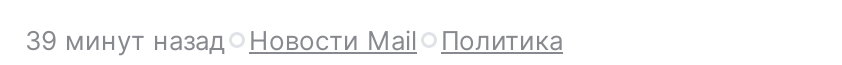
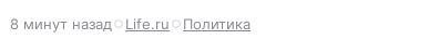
- 39 минут назад
- Новости Mail
+ 8 минут назад
+ Life.ru
